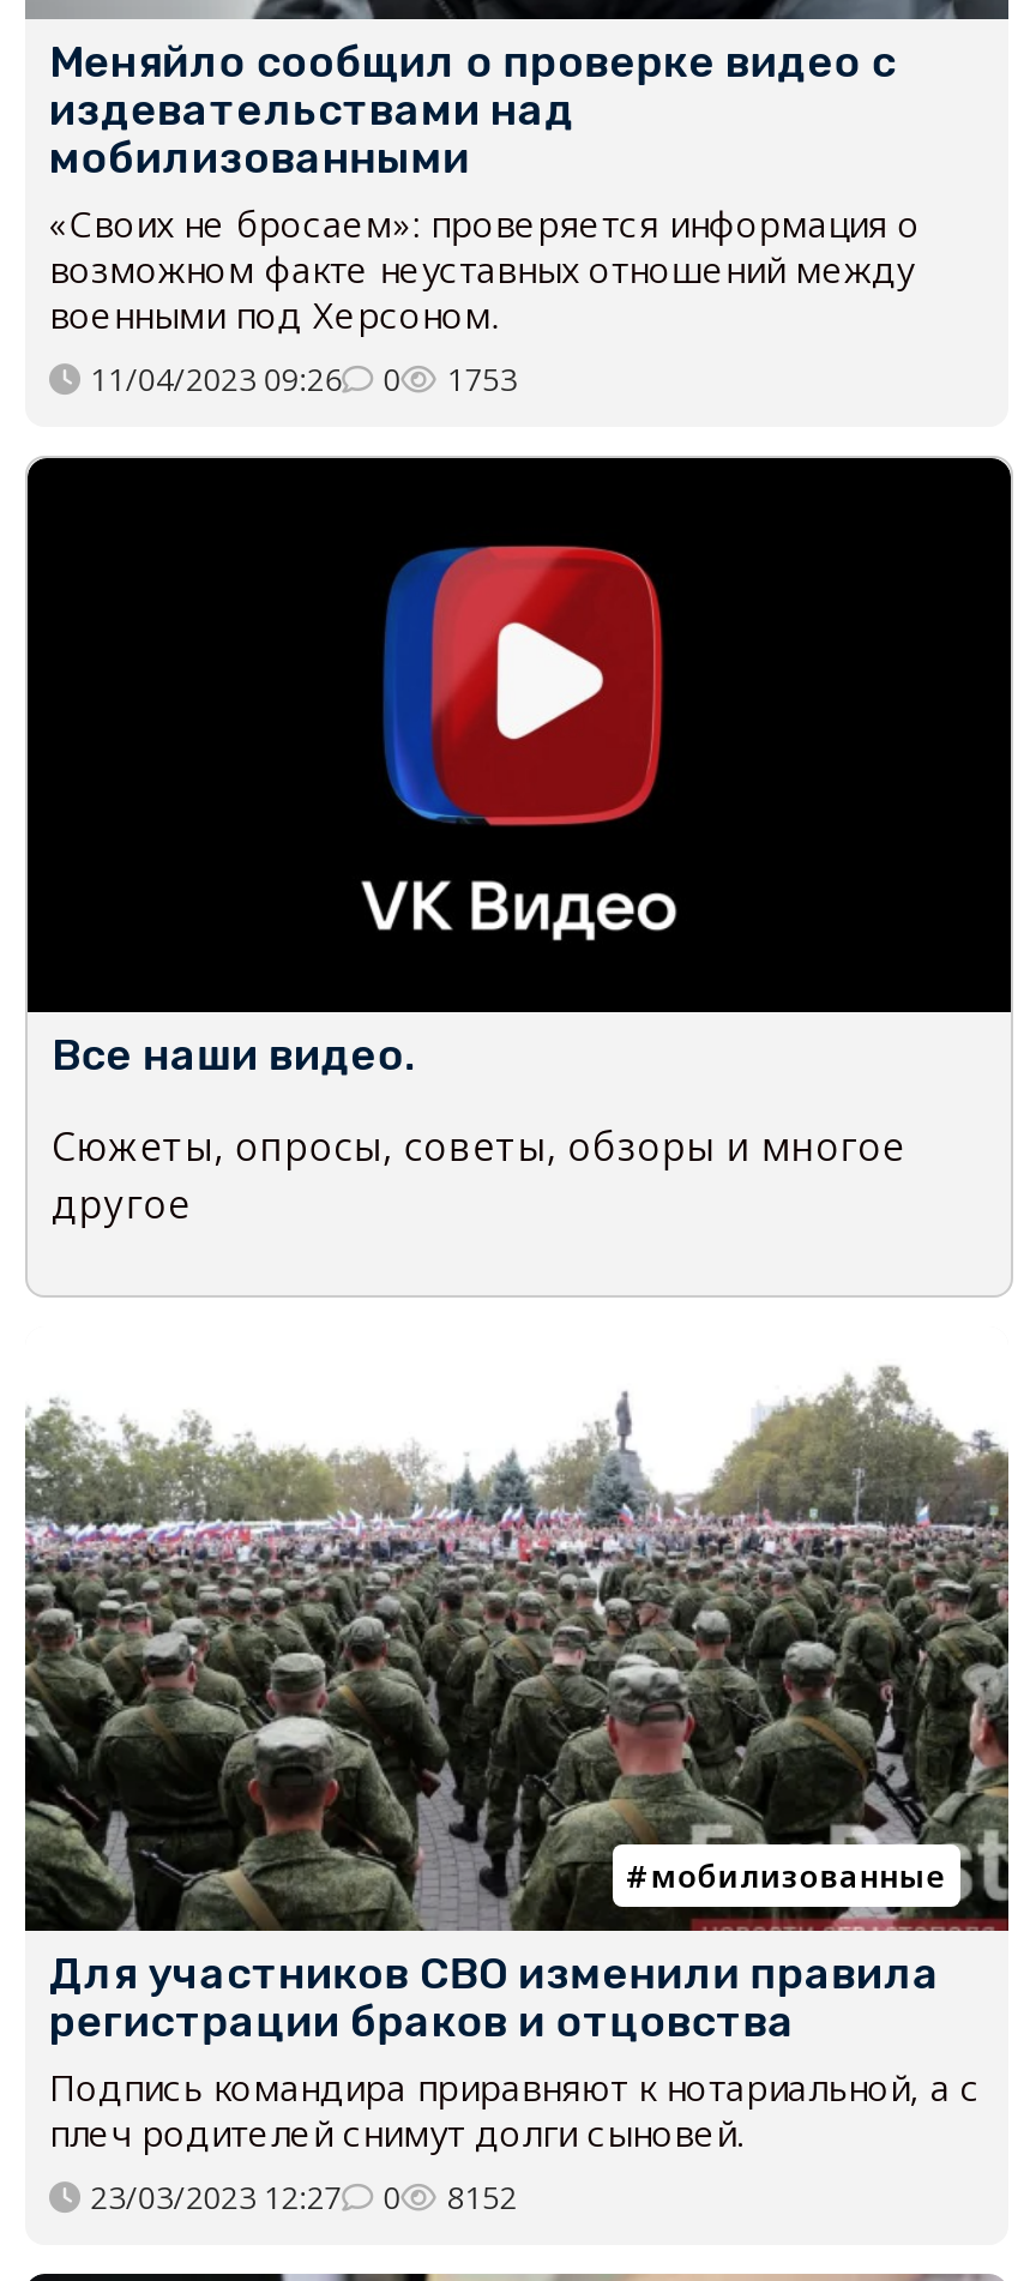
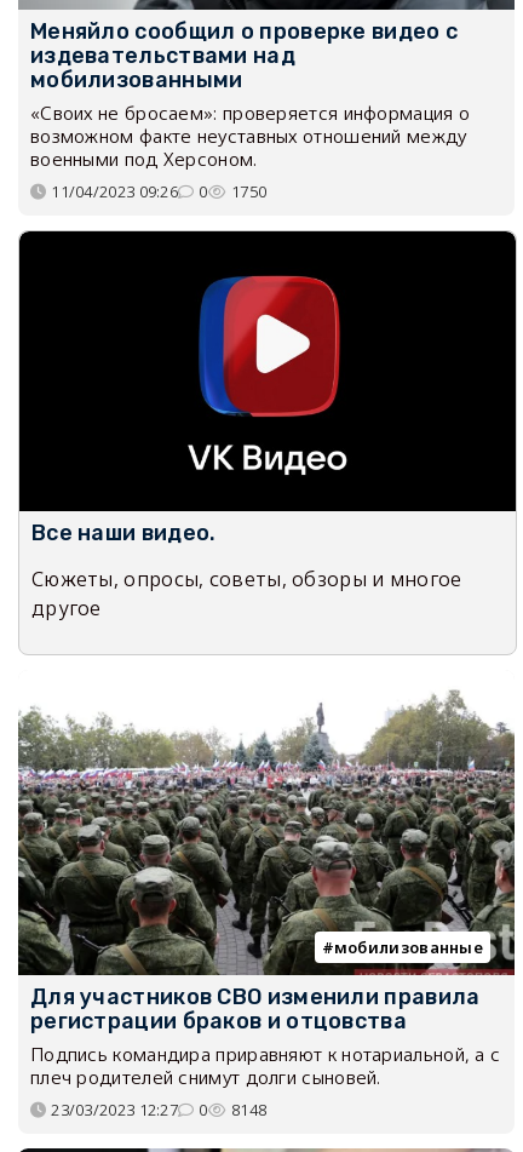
- 11/04/2023 09:26 0 1753
+ 11/04/2023 09:26 0 1750

- 23/03/2023 12:27 0 8152
+ 23/03/2023 12:27 0 8148
